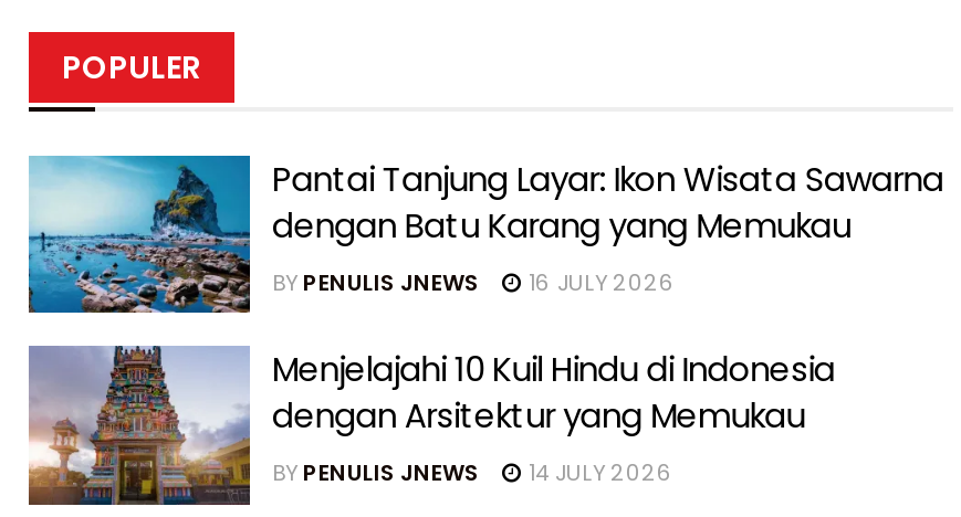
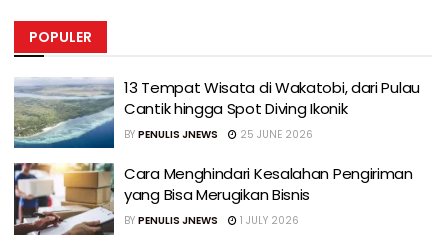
- [image]
- Pantai Tanjung Layar: Ikon Wisata Sawarna
- dengan Batu Karang yang Memukau
+ [image]
+ 13 Tempat Wisata di Wakatobi, dari Pulau
+ Cantik hingga Spot Diving Ikonik

- 16 JULY 2026
+ 25 JUNE 2026

- [image]
- Menjelajahi 10 Kuil Hindu di Indonesia
- dengan Arsitektur yang Memukau
+ [image]
+ Cara Menghindari Kesalahan Pengiriman
+ yang Bisa Merugikan Bisnis

- 14 JULY 2026
+ 1 JULY 2026
